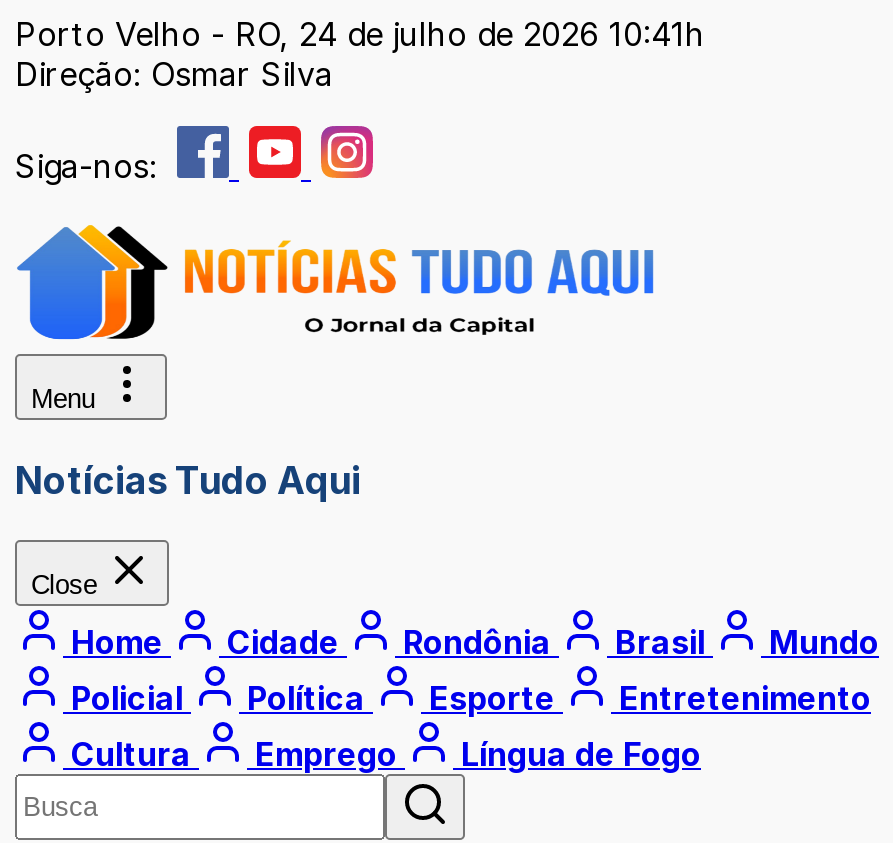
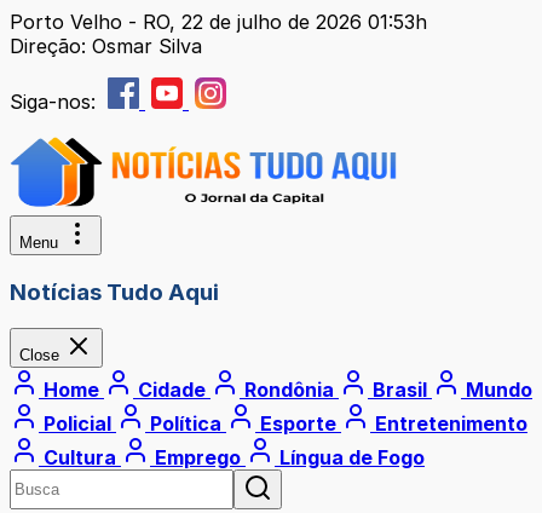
- Porto Velho - RO, 24 de julho de 2026 10:41h
+ Porto Velho - RO, 22 de julho de 2026 01:53h
